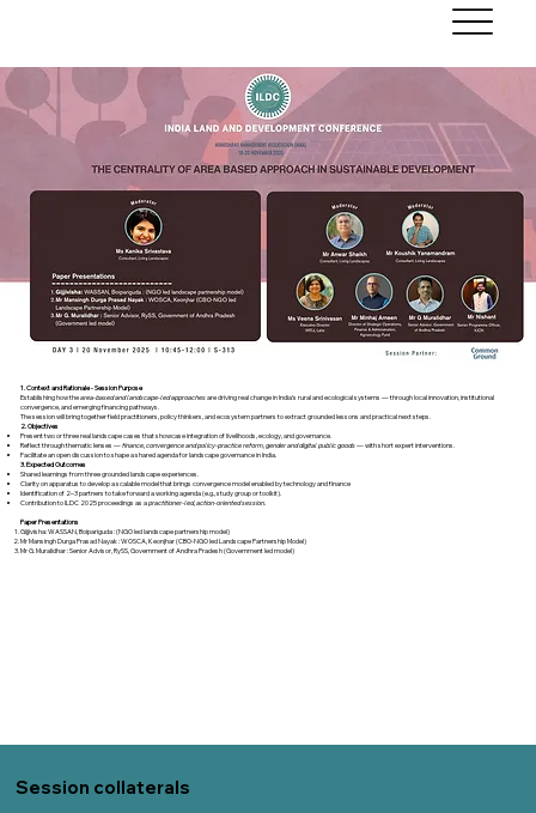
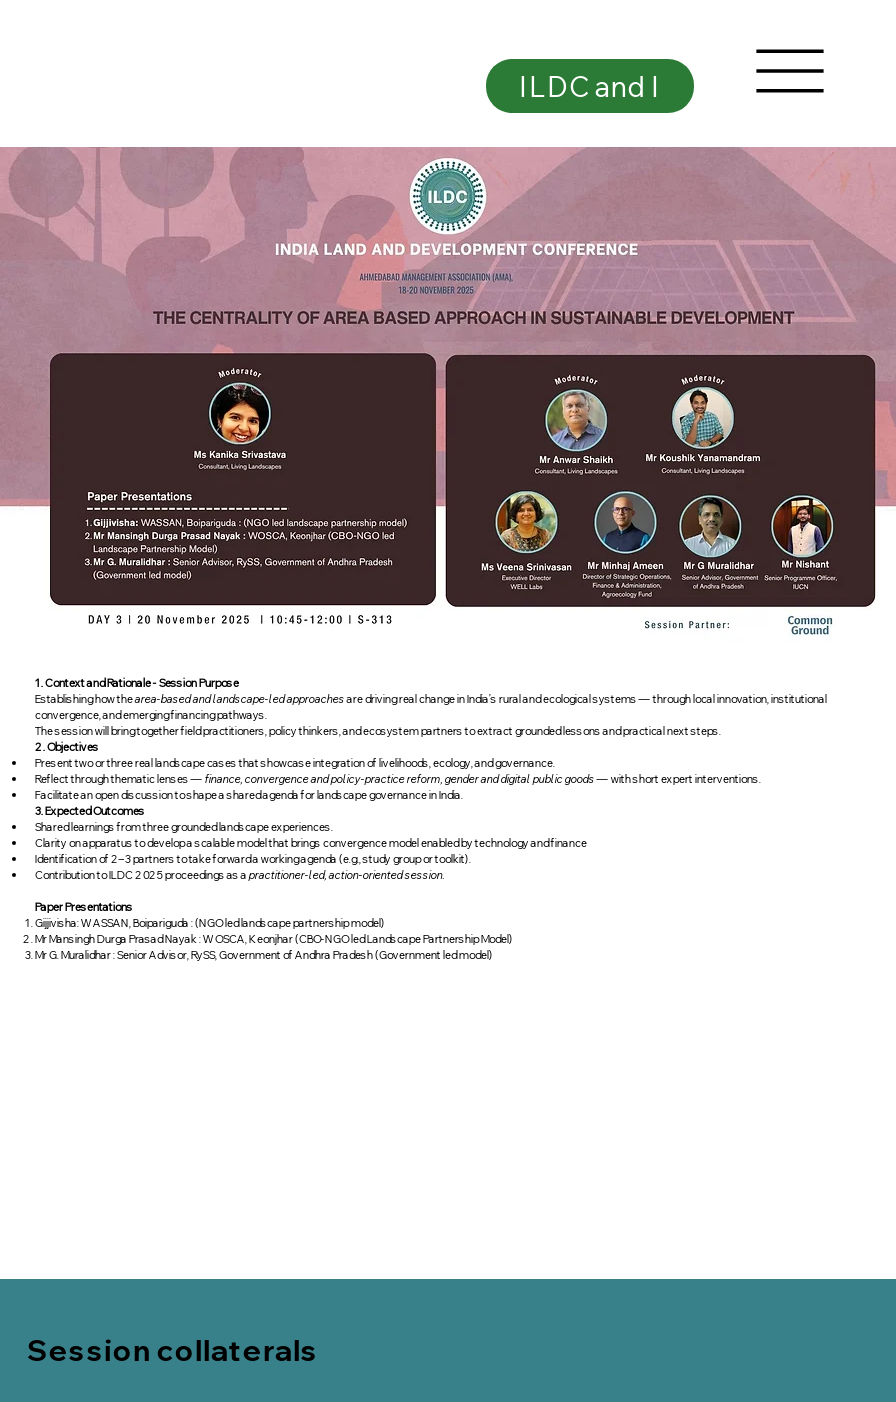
+ ILDC and I
